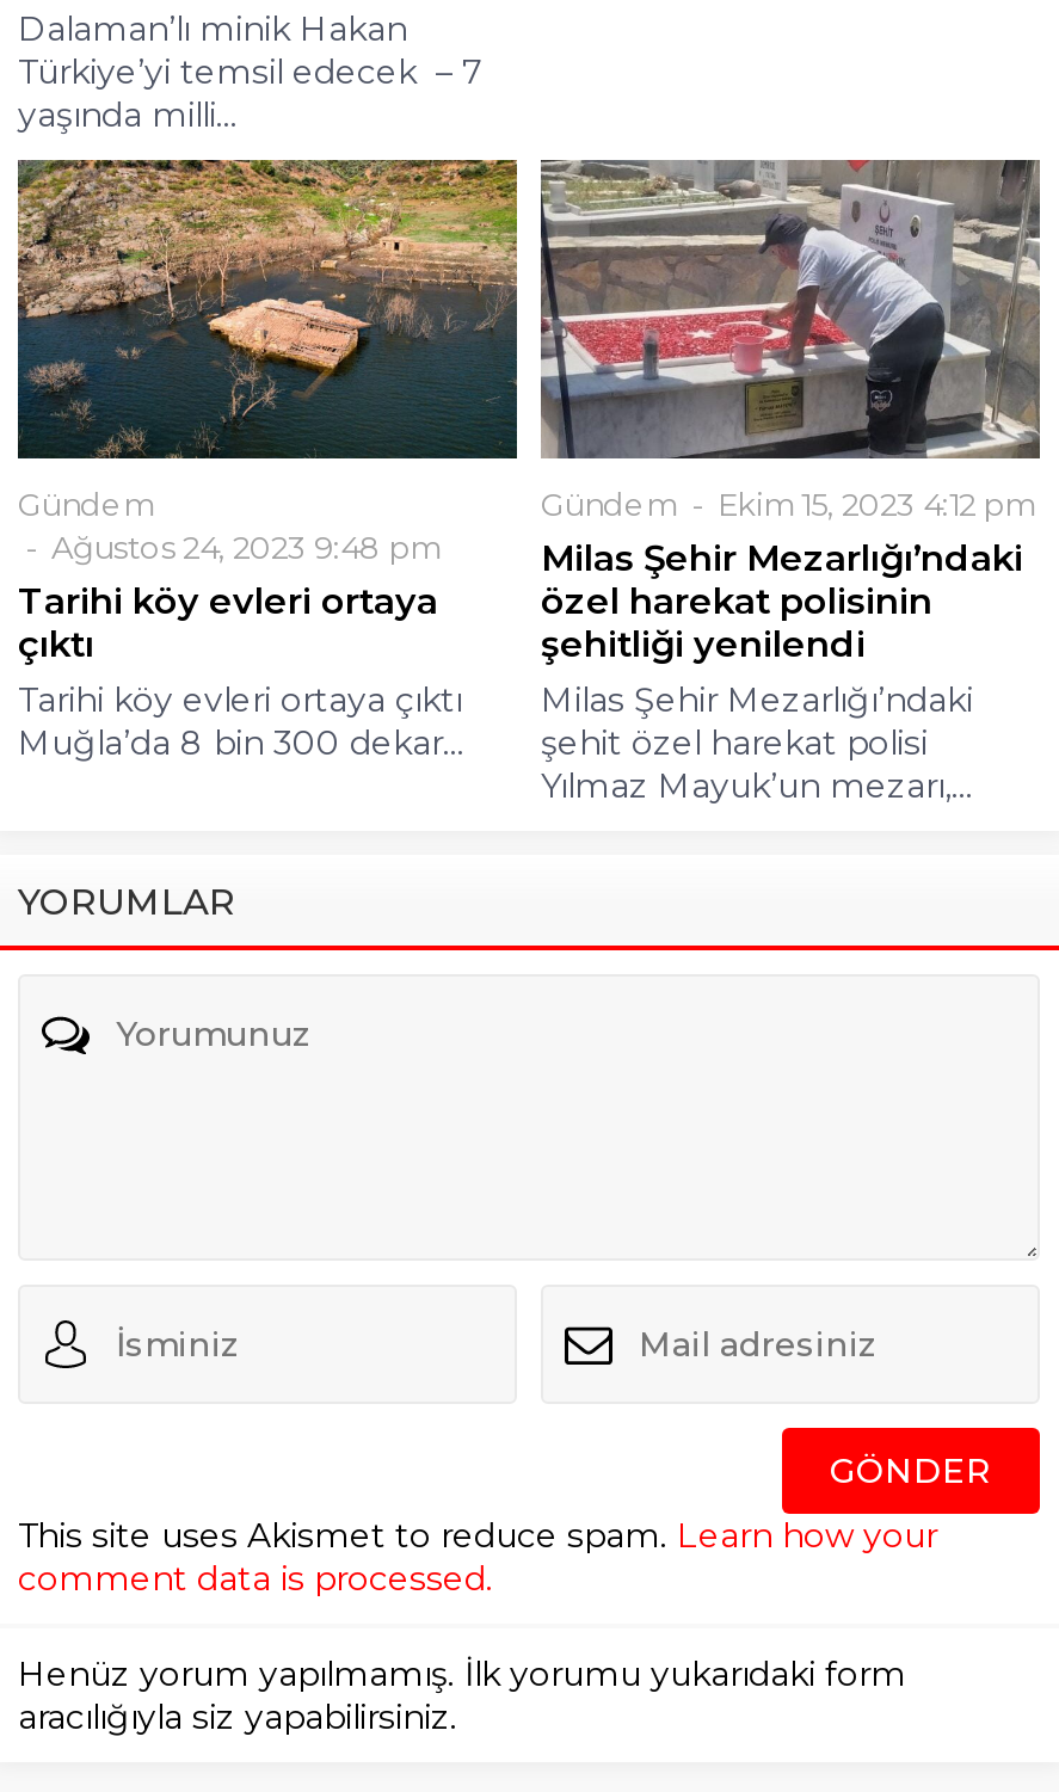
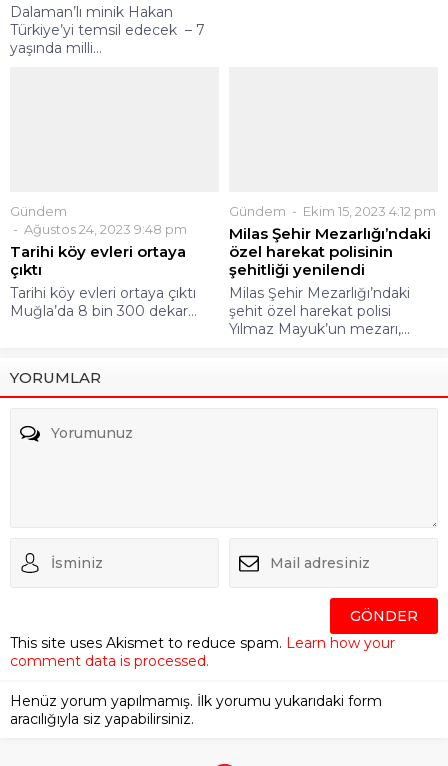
- [image]

- [image]
